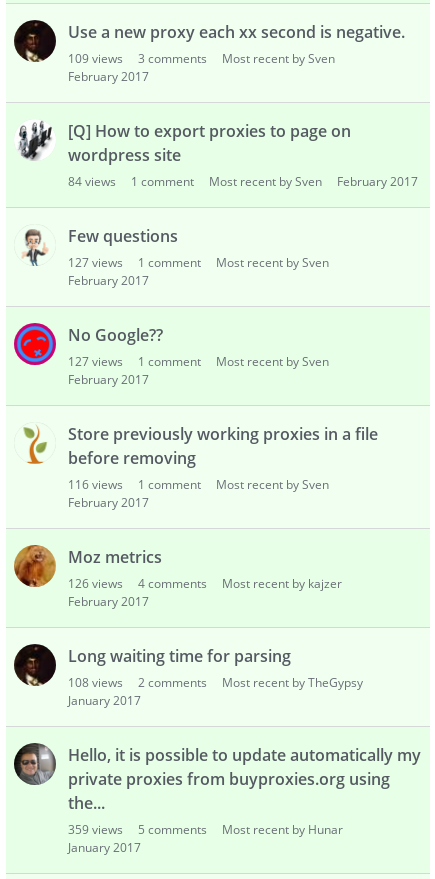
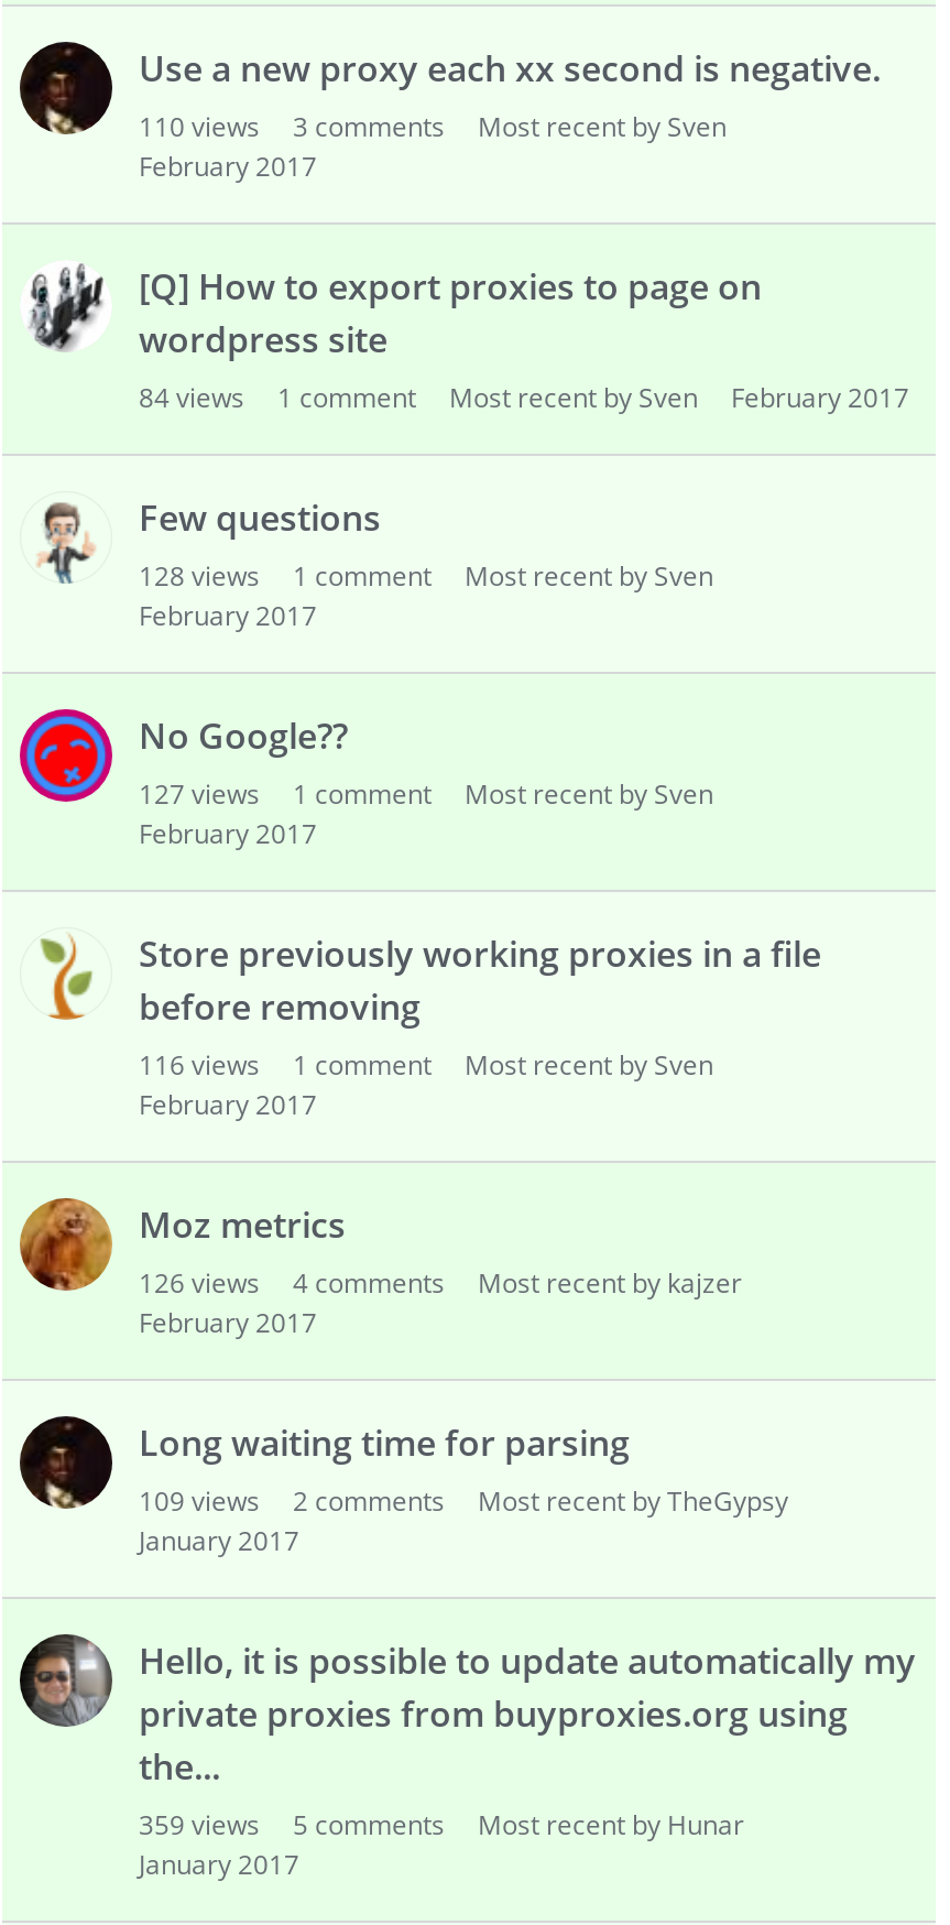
- 109 views 3 comments Most recent by Sven
+ 110 views 3 comments Most recent by Sven

- 127 views 1 comment Most recent by Sven
+ 128 views 1 comment Most recent by Sven

- 108 views 2 comments Most recent by TheGypsy
+ 109 views 2 comments Most recent by TheGypsy
